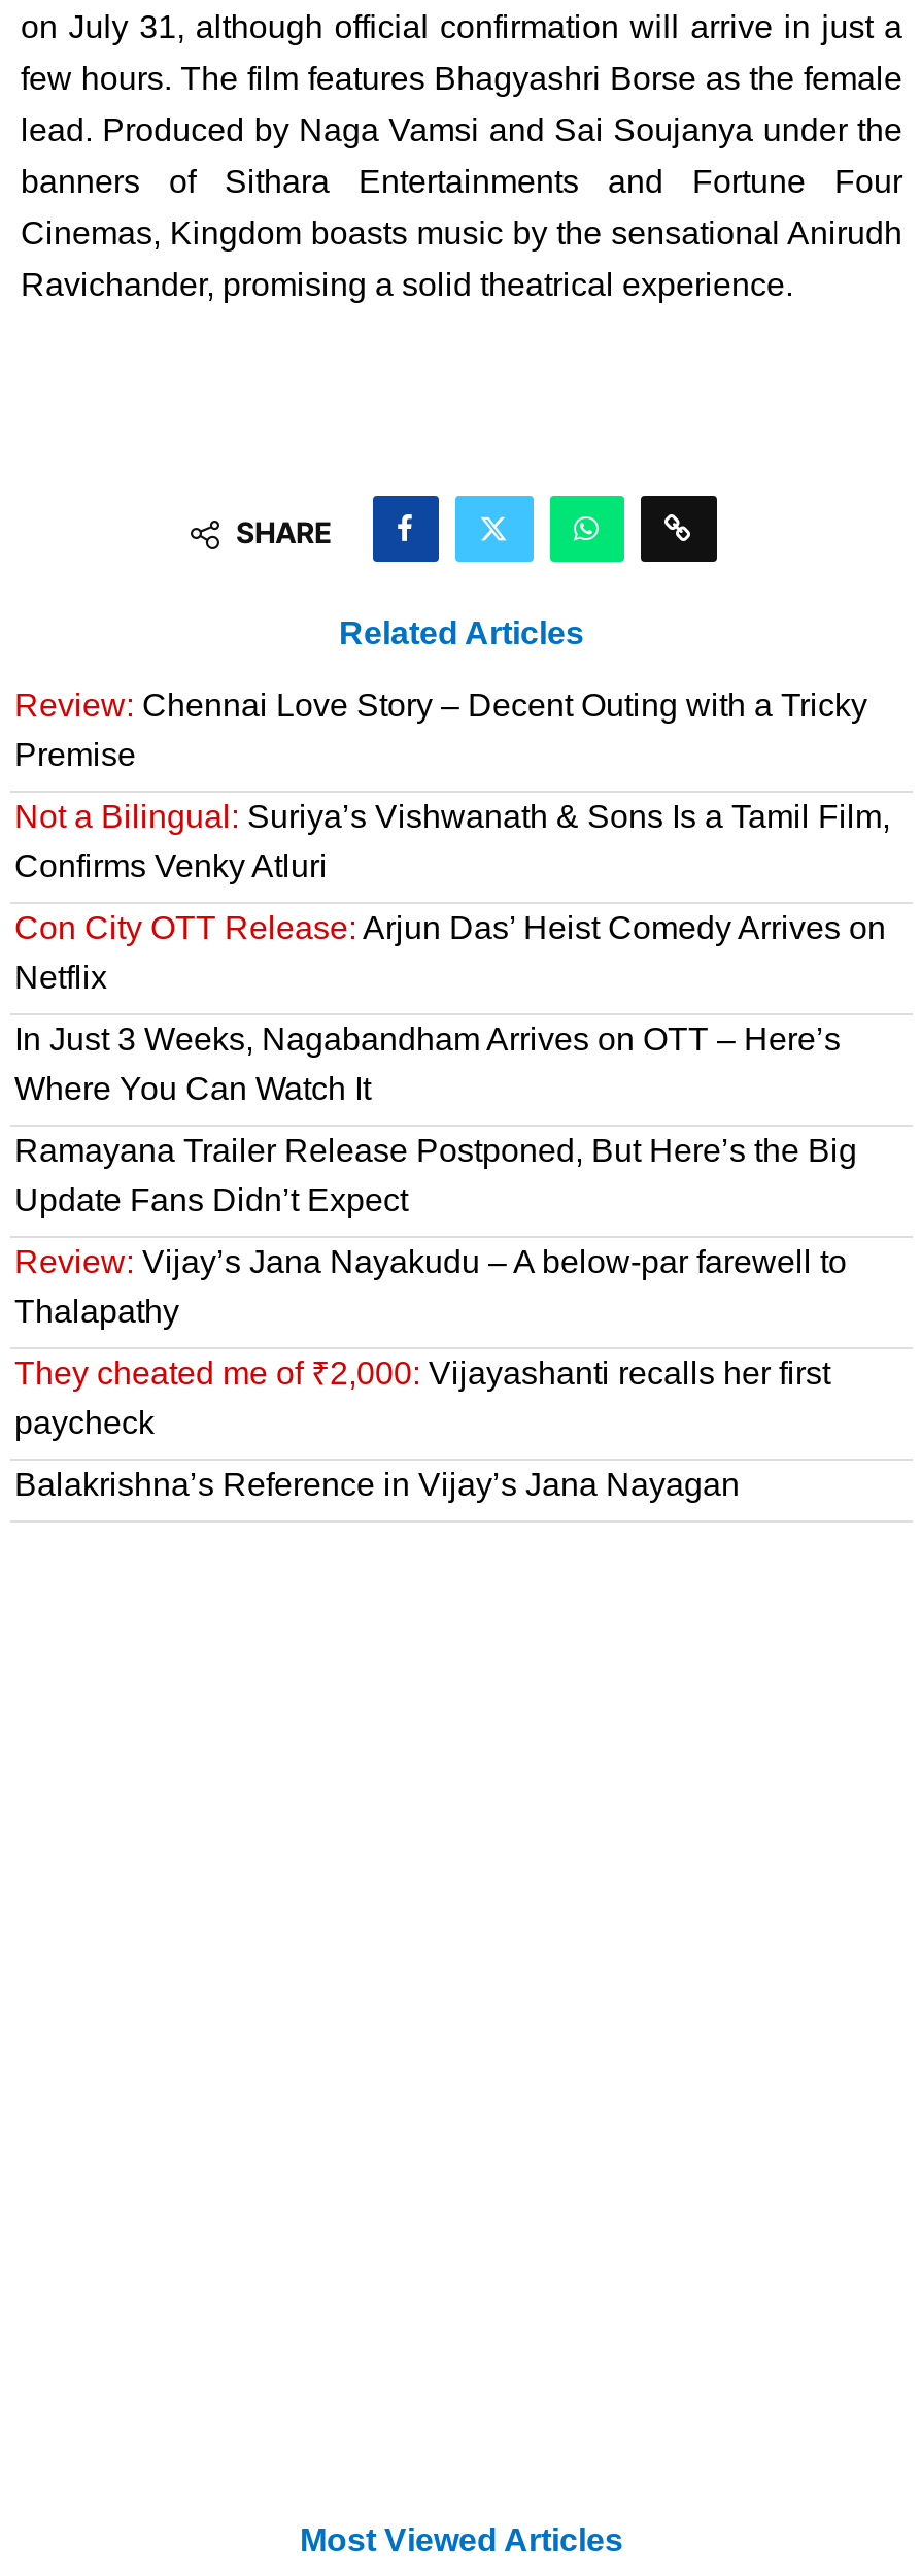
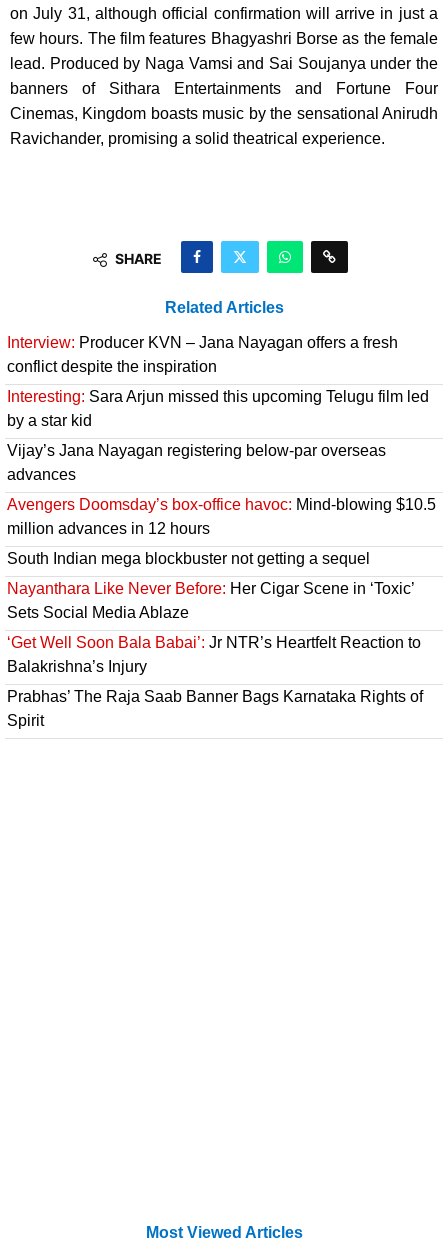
- Review: Chennai Love Story – Decent Outing with a Tricky
- Premise
+ Interview: Producer KVN – Jana Nayagan offers a fresh
+ conflict despite the inspiration

- Not a Bilingual: Suriya’s Vishwanath & Sons Is a Tamil Film,
- Confirms Venky Atluri
+ Interesting: Sara Arjun missed this upcoming Telugu film led
+ by a star kid

- Con City OTT Release: Arjun Das’ Heist Comedy Arrives on
- Netflix
+ Vijay’s Jana Nayagan registering below-par overseas
+ advances

- In Just 3 Weeks, Nagabandham Arrives on OTT – Here’s
- Where You Can Watch It
+ Avengers Doomsday’s box-office havoc: Mind-blowing $10.5
+ million advances in 12 hours

- Ramayana Trailer Release Postponed, But Here’s the Big
- Update Fans Didn’t Expect
+ South Indian mega blockbuster not getting a sequel

- Review: Vijay’s Jana Nayakudu – A below-par farewell to
- Thalapathy
+ Nayanthara Like Never Before: Her Cigar Scene in ‘Toxic’
+ Sets Social Media Ablaze

- They cheated me of ₹2,000: Vijayashanti recalls her first
- paycheck
+ ‘Get Well Soon Bala Babai’: Jr NTR’s Heartfelt Reaction to
+ Balakrishna’s Injury

- Balakrishna’s Reference in Vijay’s Jana Nayagan
+ Prabhas’ The Raja Saab Banner Bags Karnataka Rights of
+ Spirit
